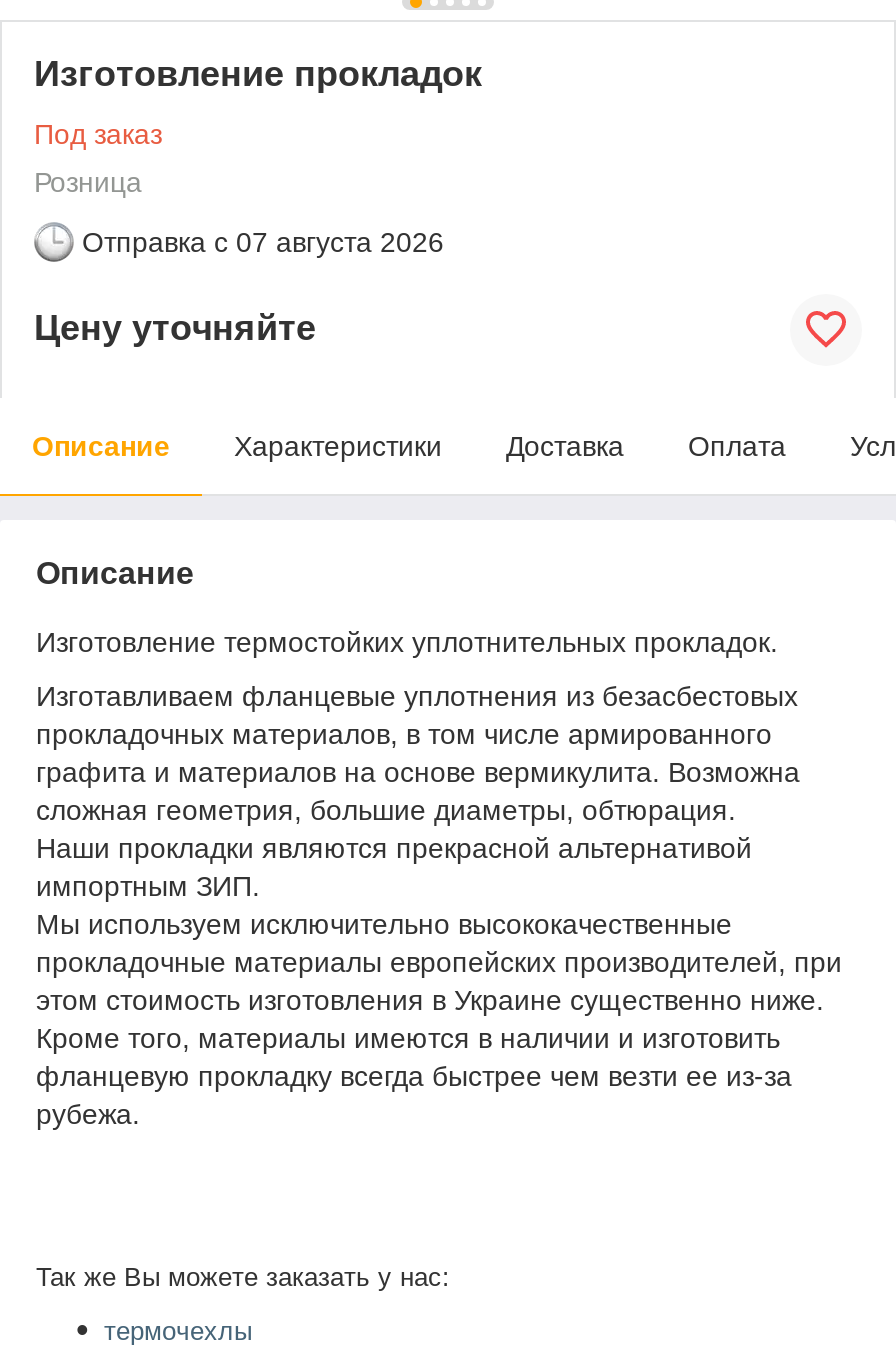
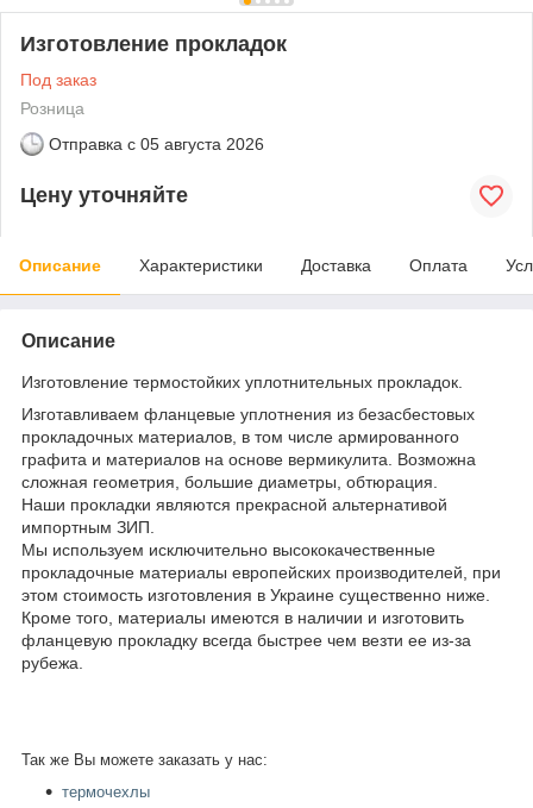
- Отправка с 07 августа 2026
+ Отправка с 05 августа 2026
